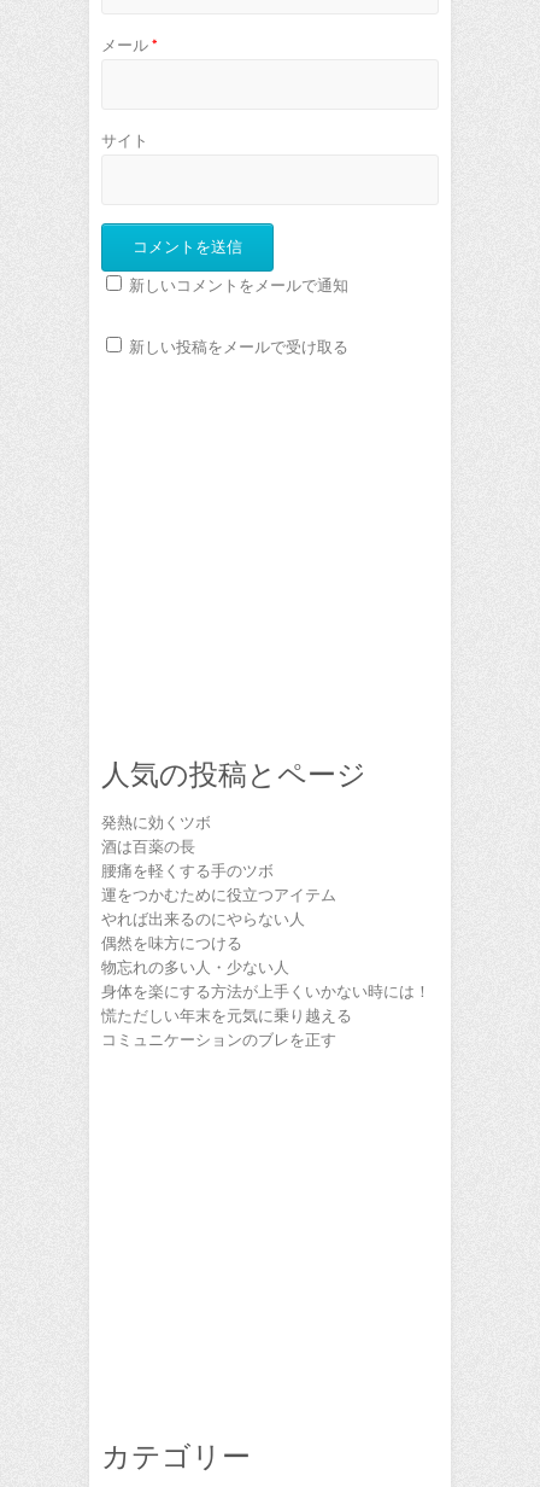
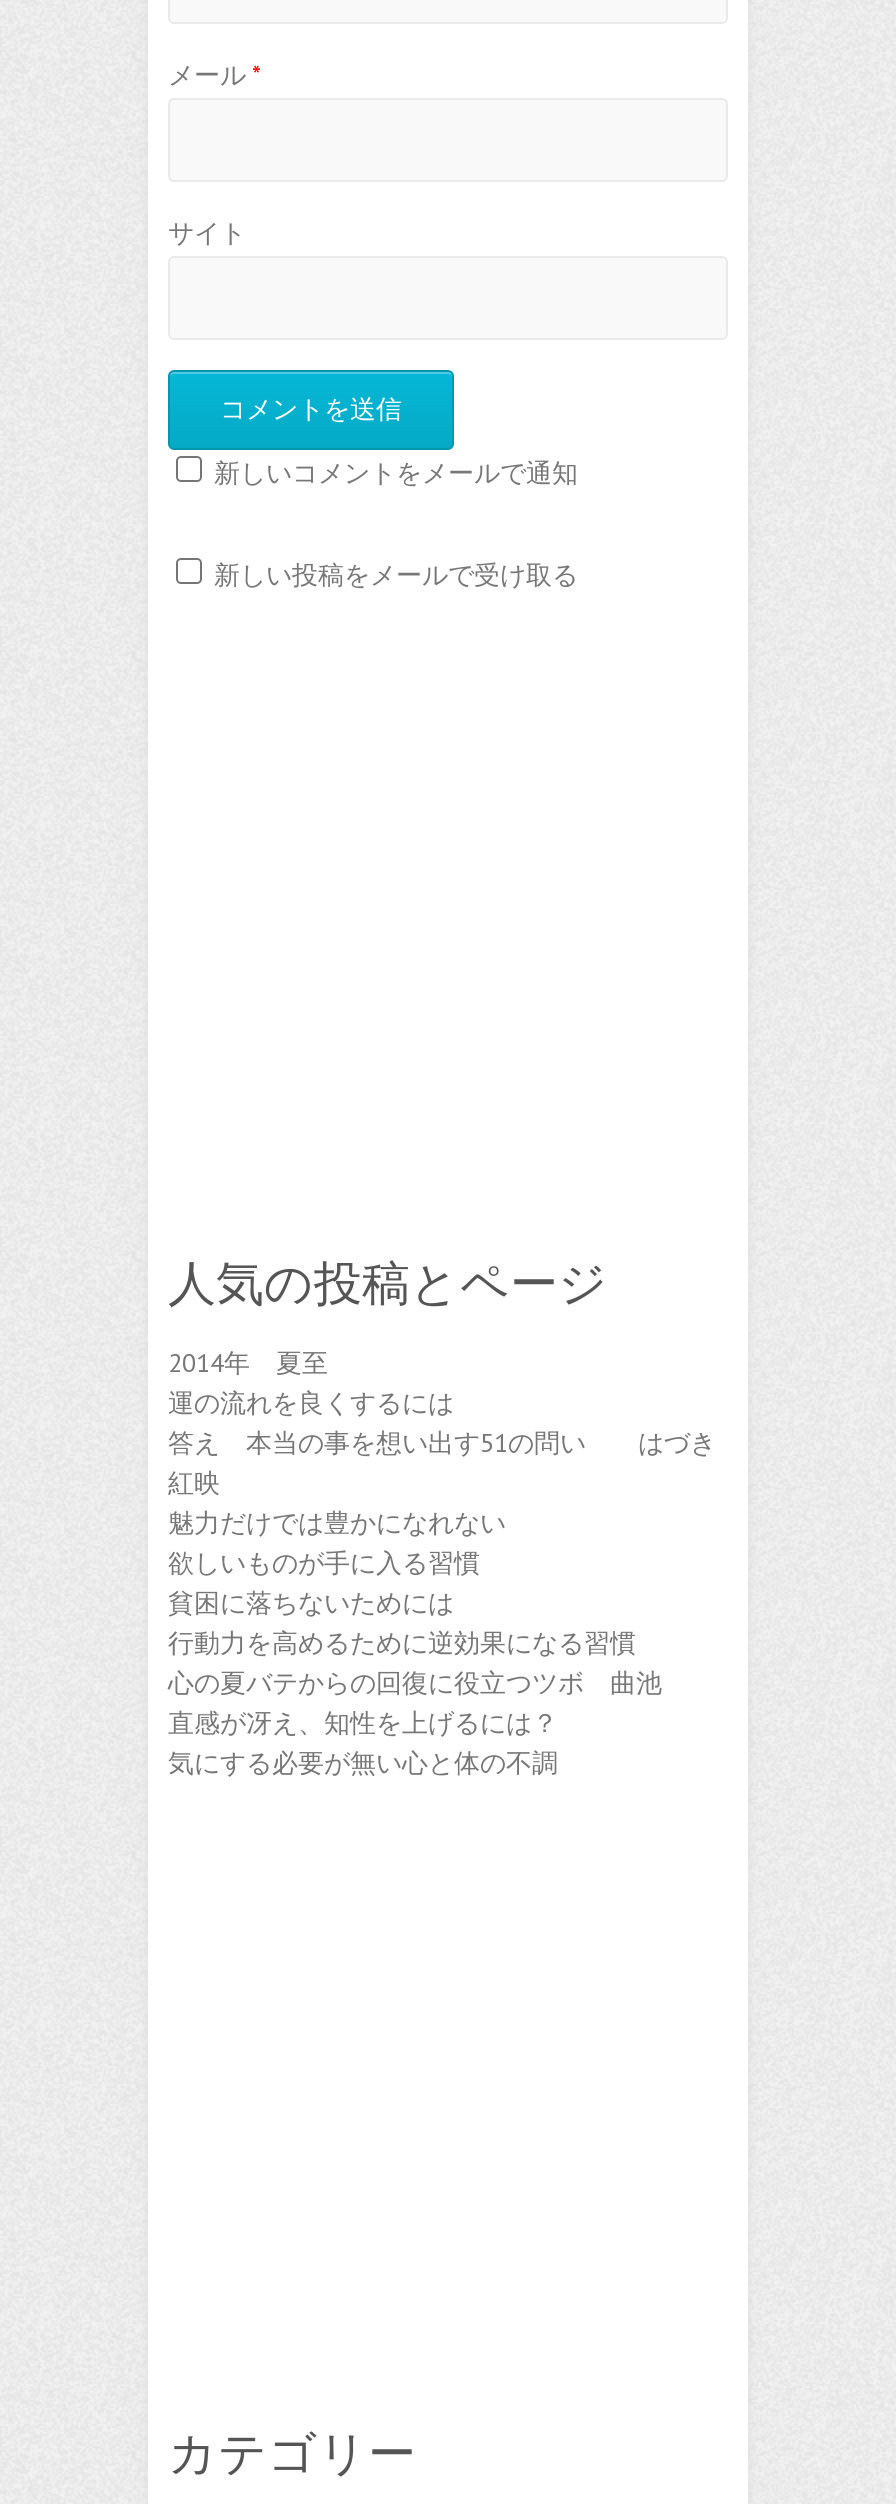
- 発熱に効くツボ
- 酒は百薬の長
- 腰痛を軽くする手のツボ
- 運をつかむために役立つアイテム
- やれば出来るのにやらない人
- 偶然を味方につける
- 物忘れの多い人・少ない人
- 身体を楽にする方法が上手くいかない時には！
- 慌ただしい年末を元気に乗り越える
- コミュニケーションのブレを正す
+ 2014年 夏至
+ 運の流れを良くするには
+ 答え 本当の事を想い出す51の問い はづき
+ 紅映
+ 魅力だけでは豊かになれない
+ 欲しいものが手に入る習慣
+ 貧困に落ちないためには
+ 行動力を高めるために逆効果になる習慣
+ 心の夏バテからの回復に役立つツボ 曲池
+ 直感が冴え、知性を上げるには？
+ 気にする必要が無い心と体の不調
